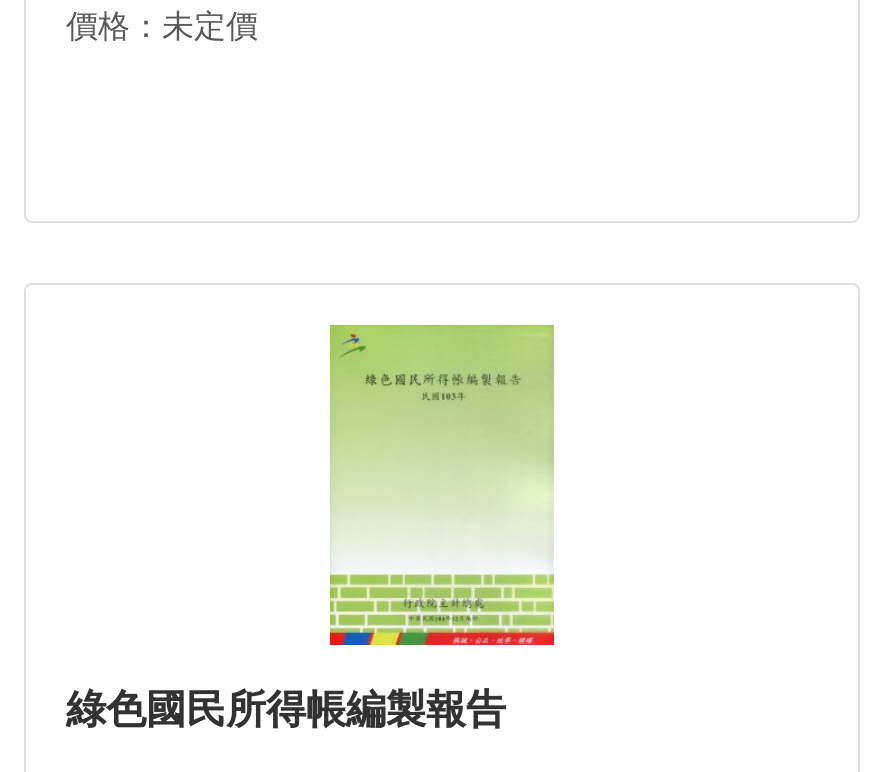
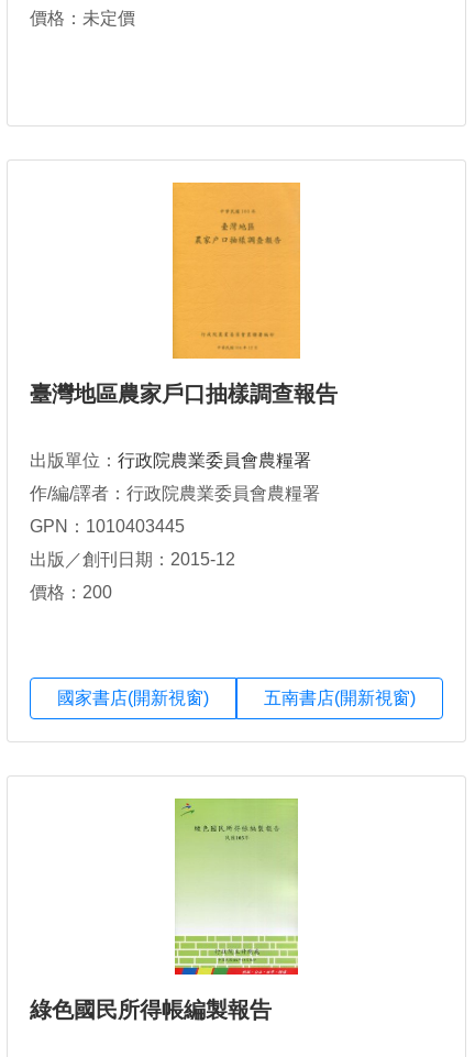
+ [image]
+ 臺灣地區農家戶口抽樣調查報告
+ 出版單位：行政院農業委員會農糧署
+ 作/編/譯者：行政院農業委員會農糧署
+ GPN：1010403445
+ 出版／創刊日期：2015-12
+ 價格：200

+ 國家書店(開新視窗)
+ 五南書店(開新視窗)
